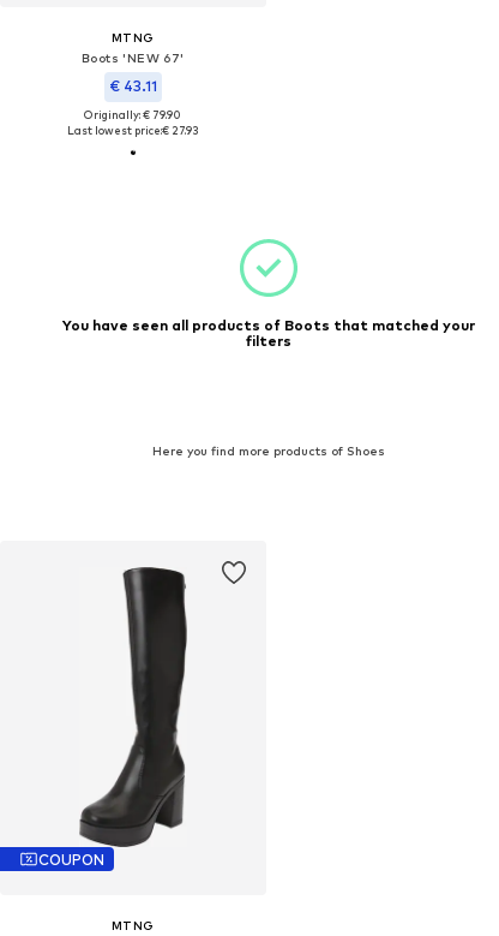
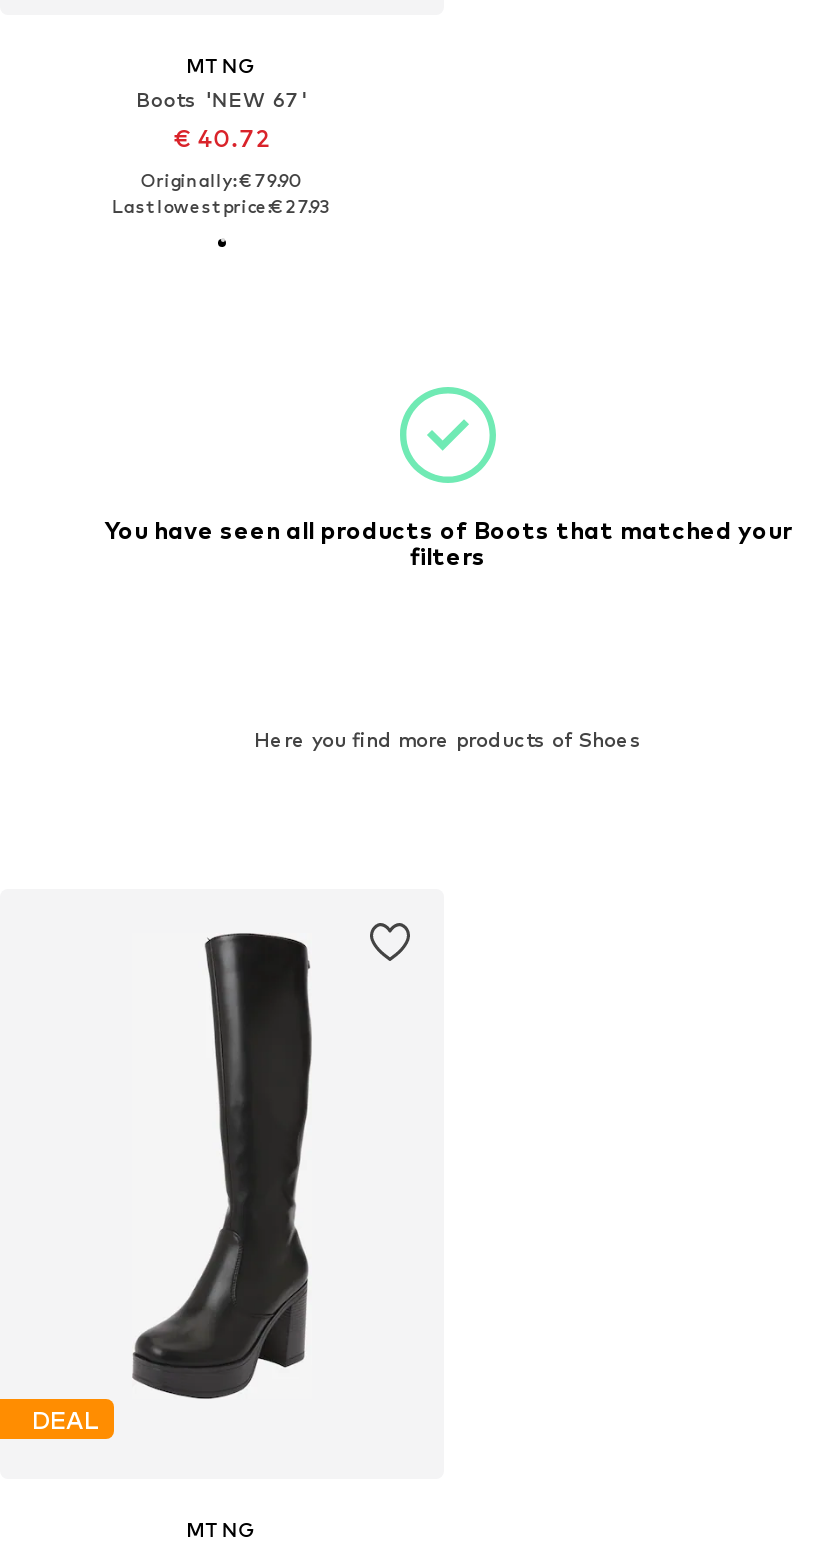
- € 43.11
+ € 40.72

- COUPON
+ DEAL
